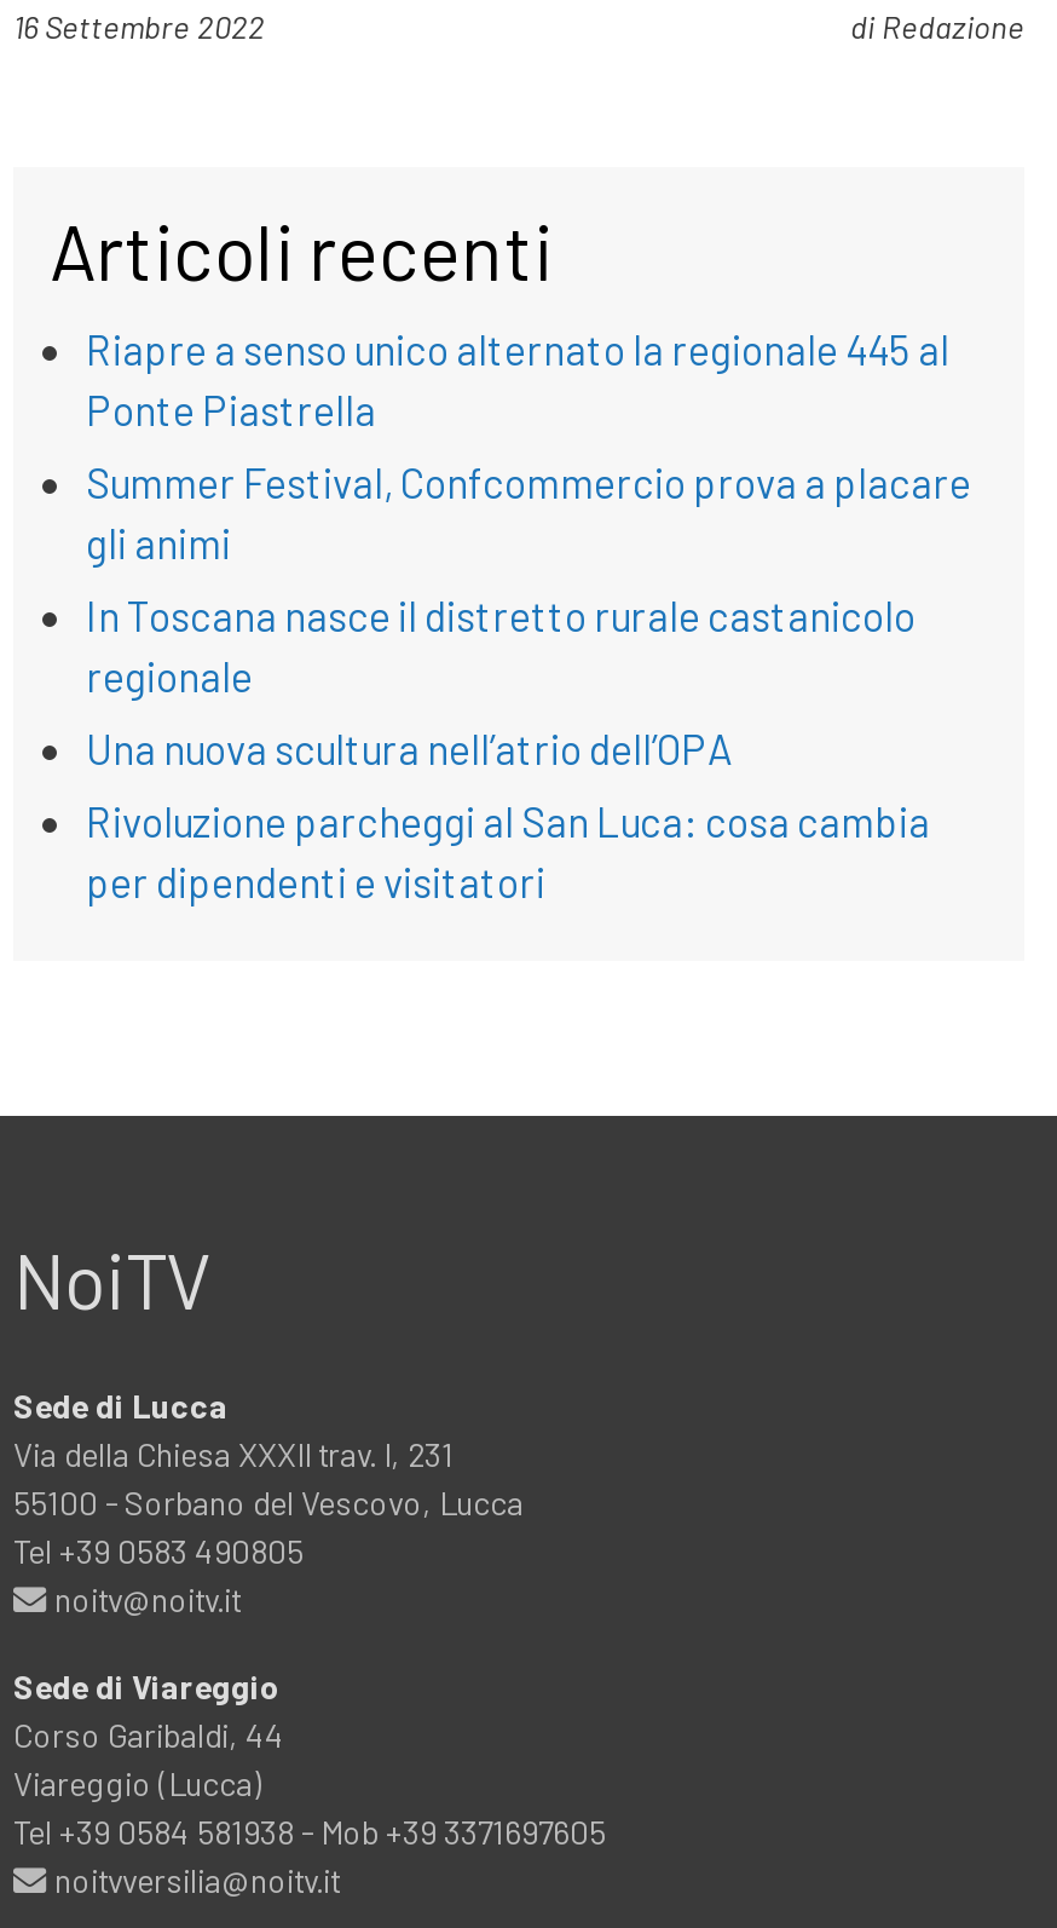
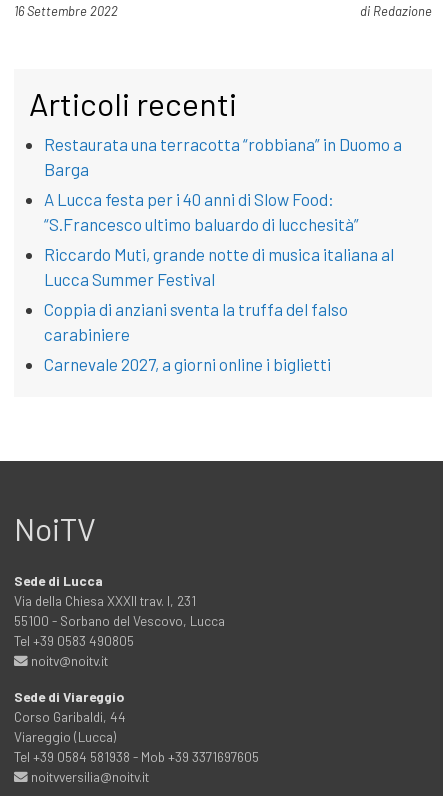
- Riapre a senso unico alternato la regionale 445 al
- Ponte Piastrella
+ Restaurata una terracotta “robbiana” in Duomo a
+ Barga

- Summer Festival, Confcommercio prova a placare
- gli animi
+ A Lucca festa per i 40 anni di Slow Food:
+ “S.Francesco ultimo baluardo di lucchesità”

- In Toscana nasce il distretto rurale castanicolo
- regionale
+ Riccardo Muti, grande notte di musica italiana al
+ Lucca Summer Festival

- Una nuova scultura nell’atrio dell’OPA
+ Coppia di anziani sventa la truffa del falso
+ carabiniere

- Rivoluzione parcheggi al San Luca: cosa cambia
- per dipendenti e visitatori
+ Carnevale 2027, a giorni online i biglietti
